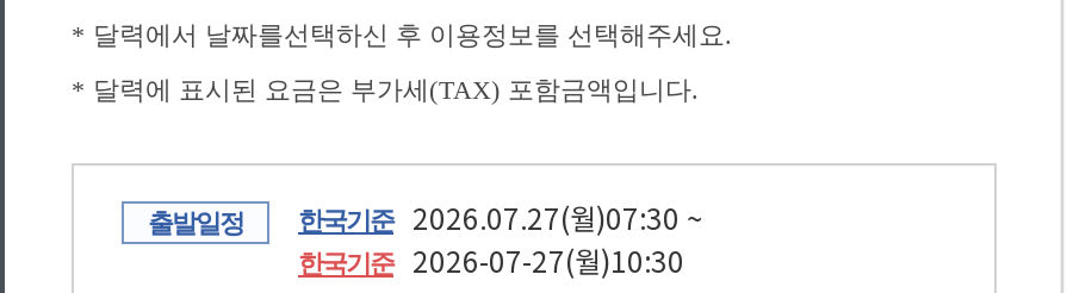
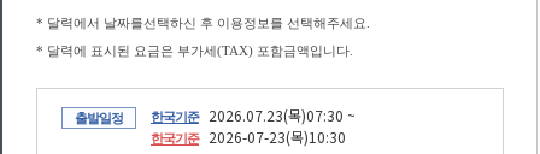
- 출발일정 한국기준 2026.07.27(월)07:30 ~
+ 출발일정 한국기준 2026.07.23(목)07:30 ~

- 한국기준 2026-07-27(월)10:30
+ 한국기준 2026-07-23(목)10:30
